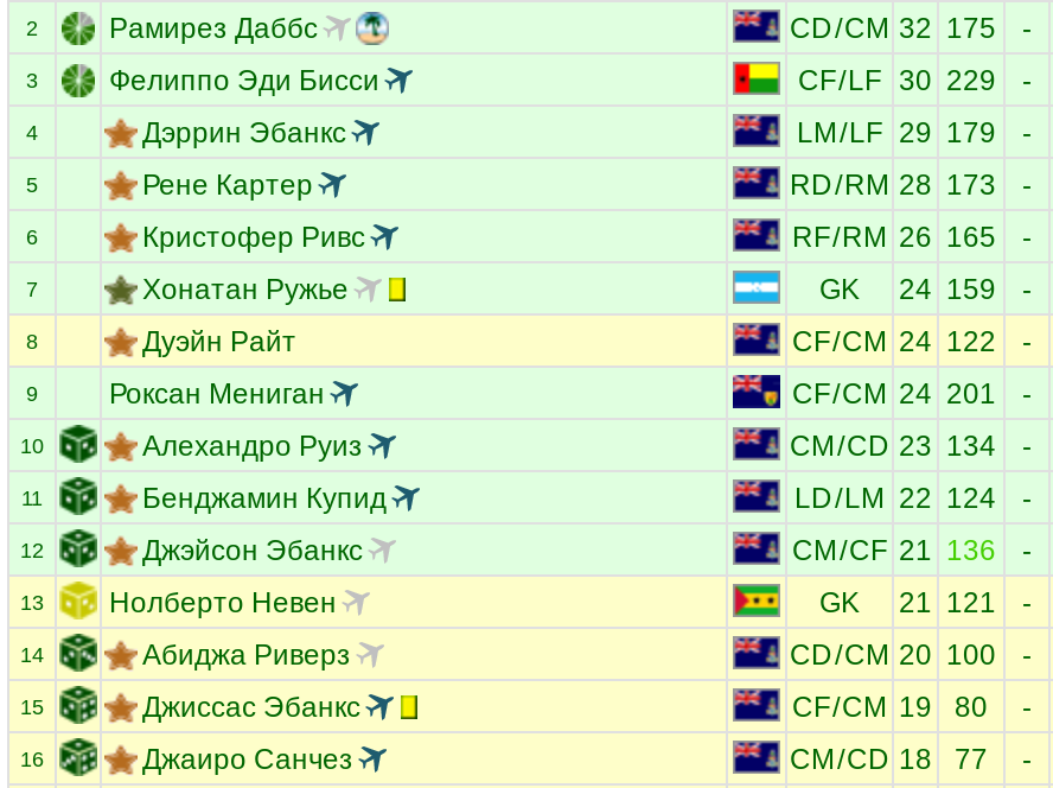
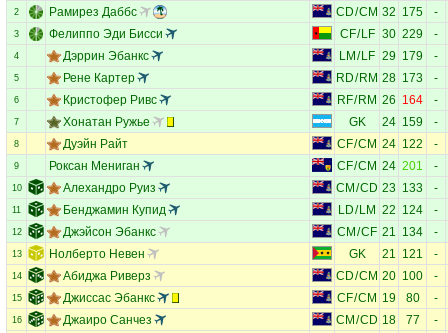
- RF/RM 26 165
+ RF/RM 26 164

- CM/CD 23 134
+ CM/CD 23 133

- CM/CF 21 136
+ CM/CF 21 134
